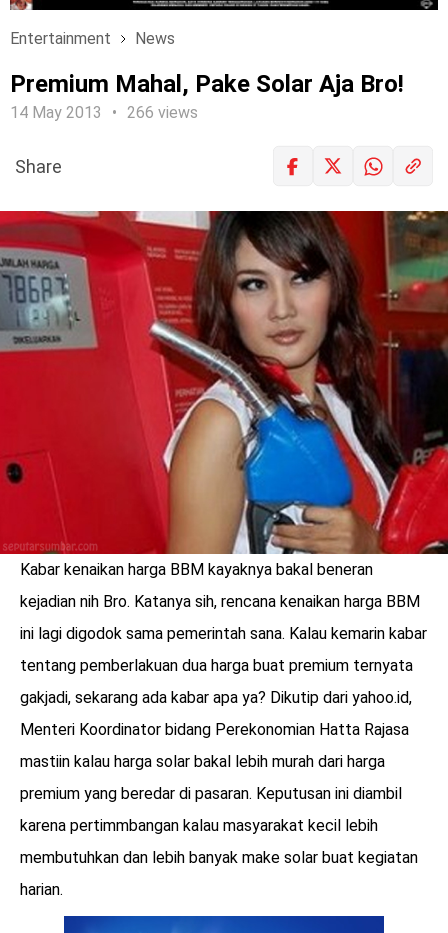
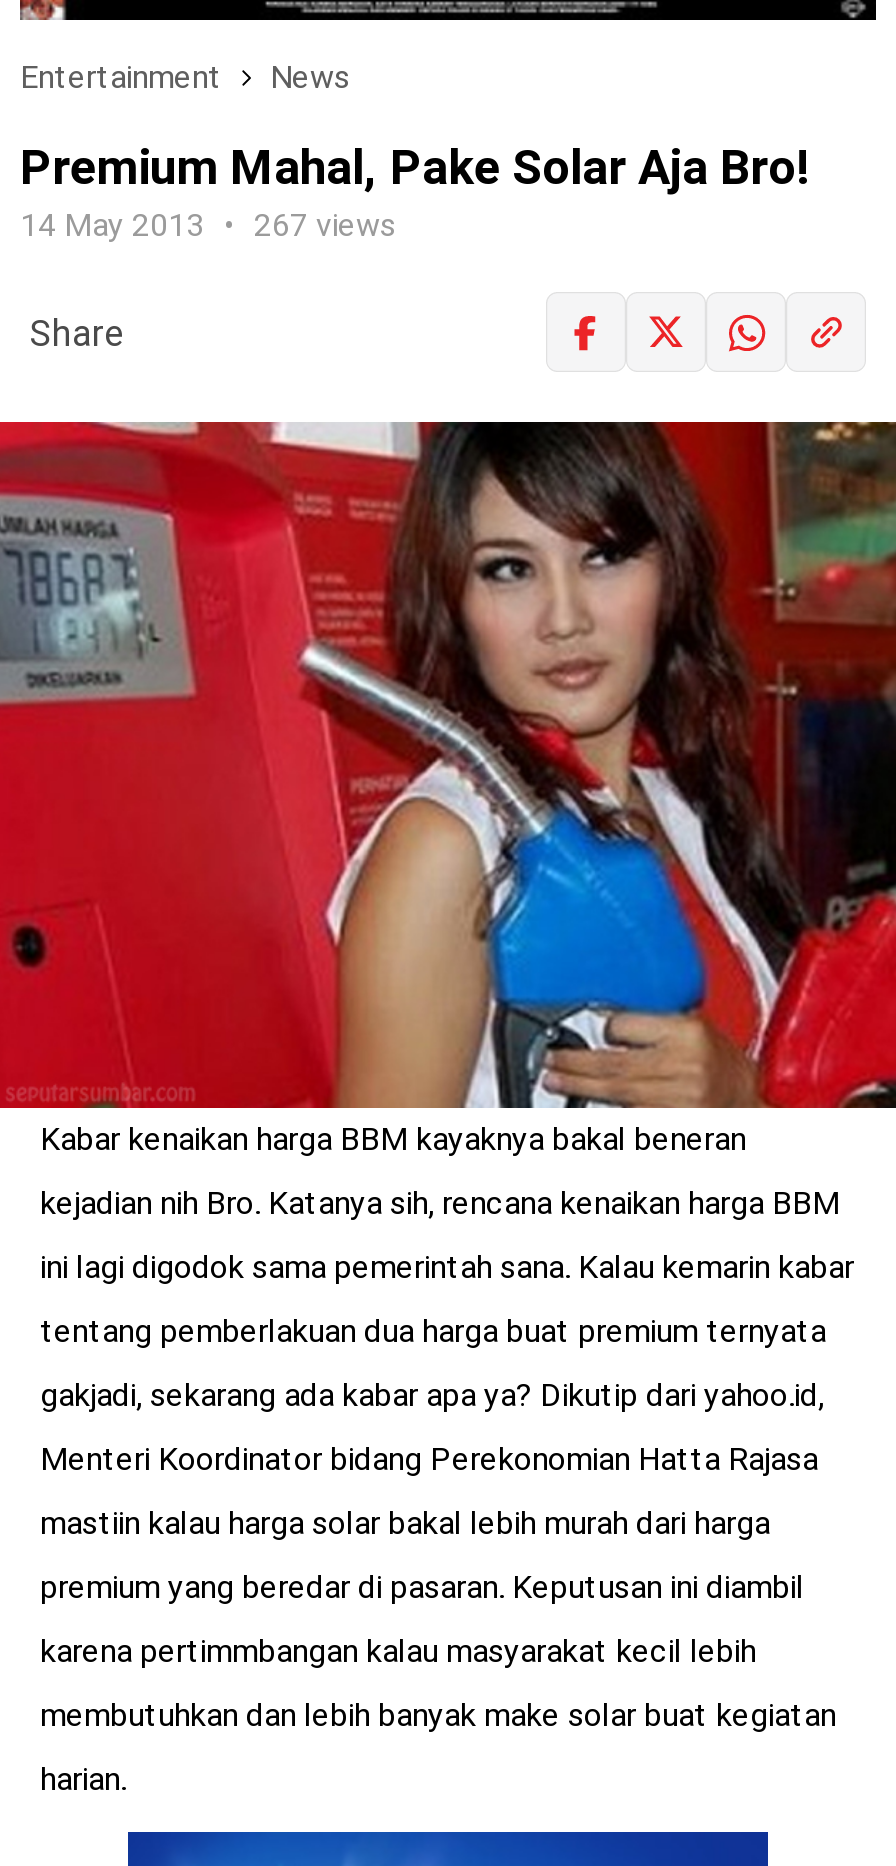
- 14 May 2013 266 views
+ 14 May 2013 267 views
